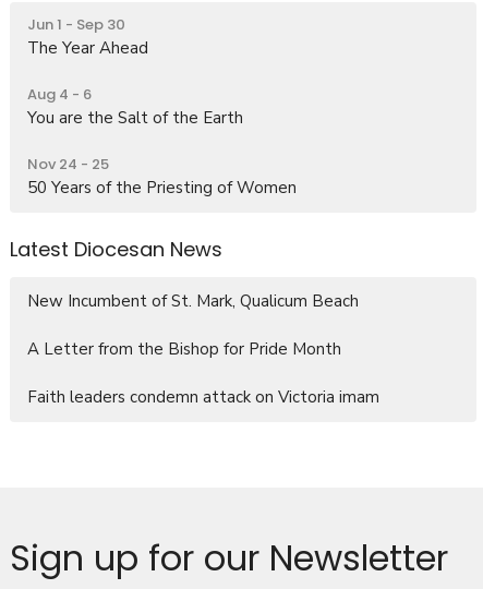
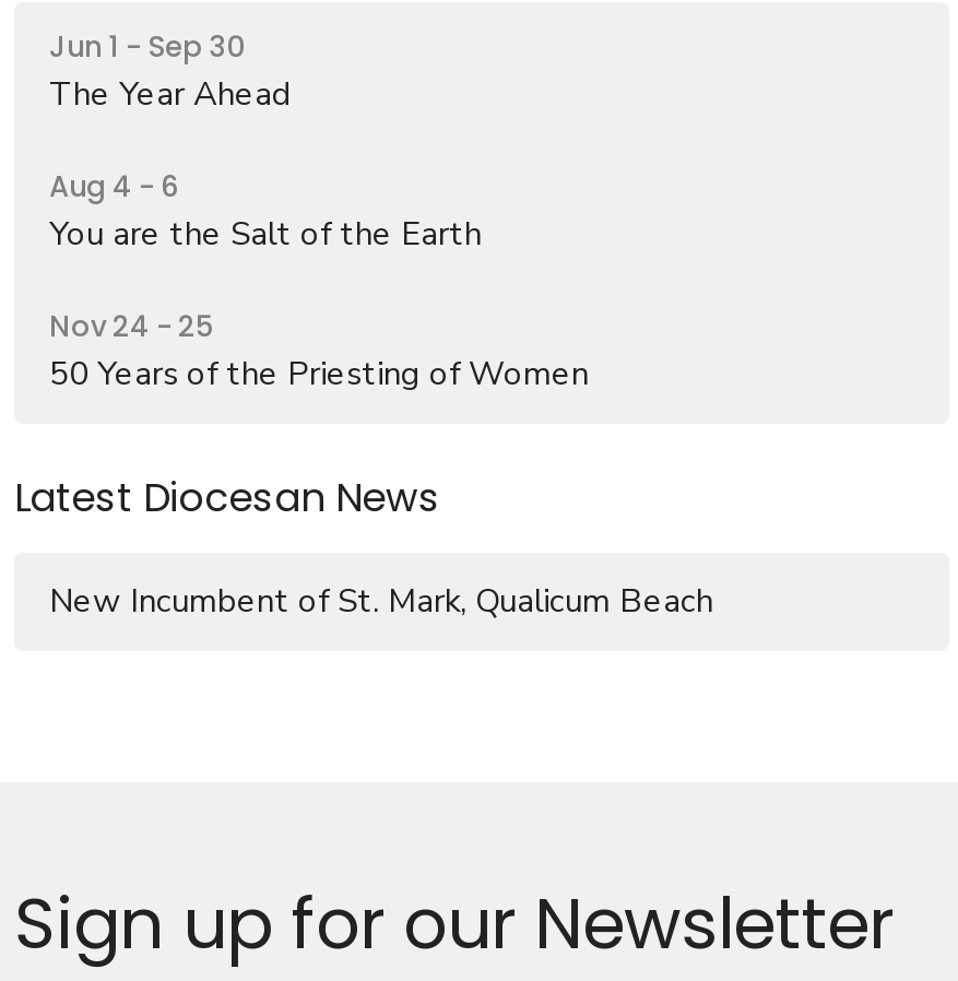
- A Letter from the Bishop for Pride Month
- Faith leaders condemn attack on Victoria imam
